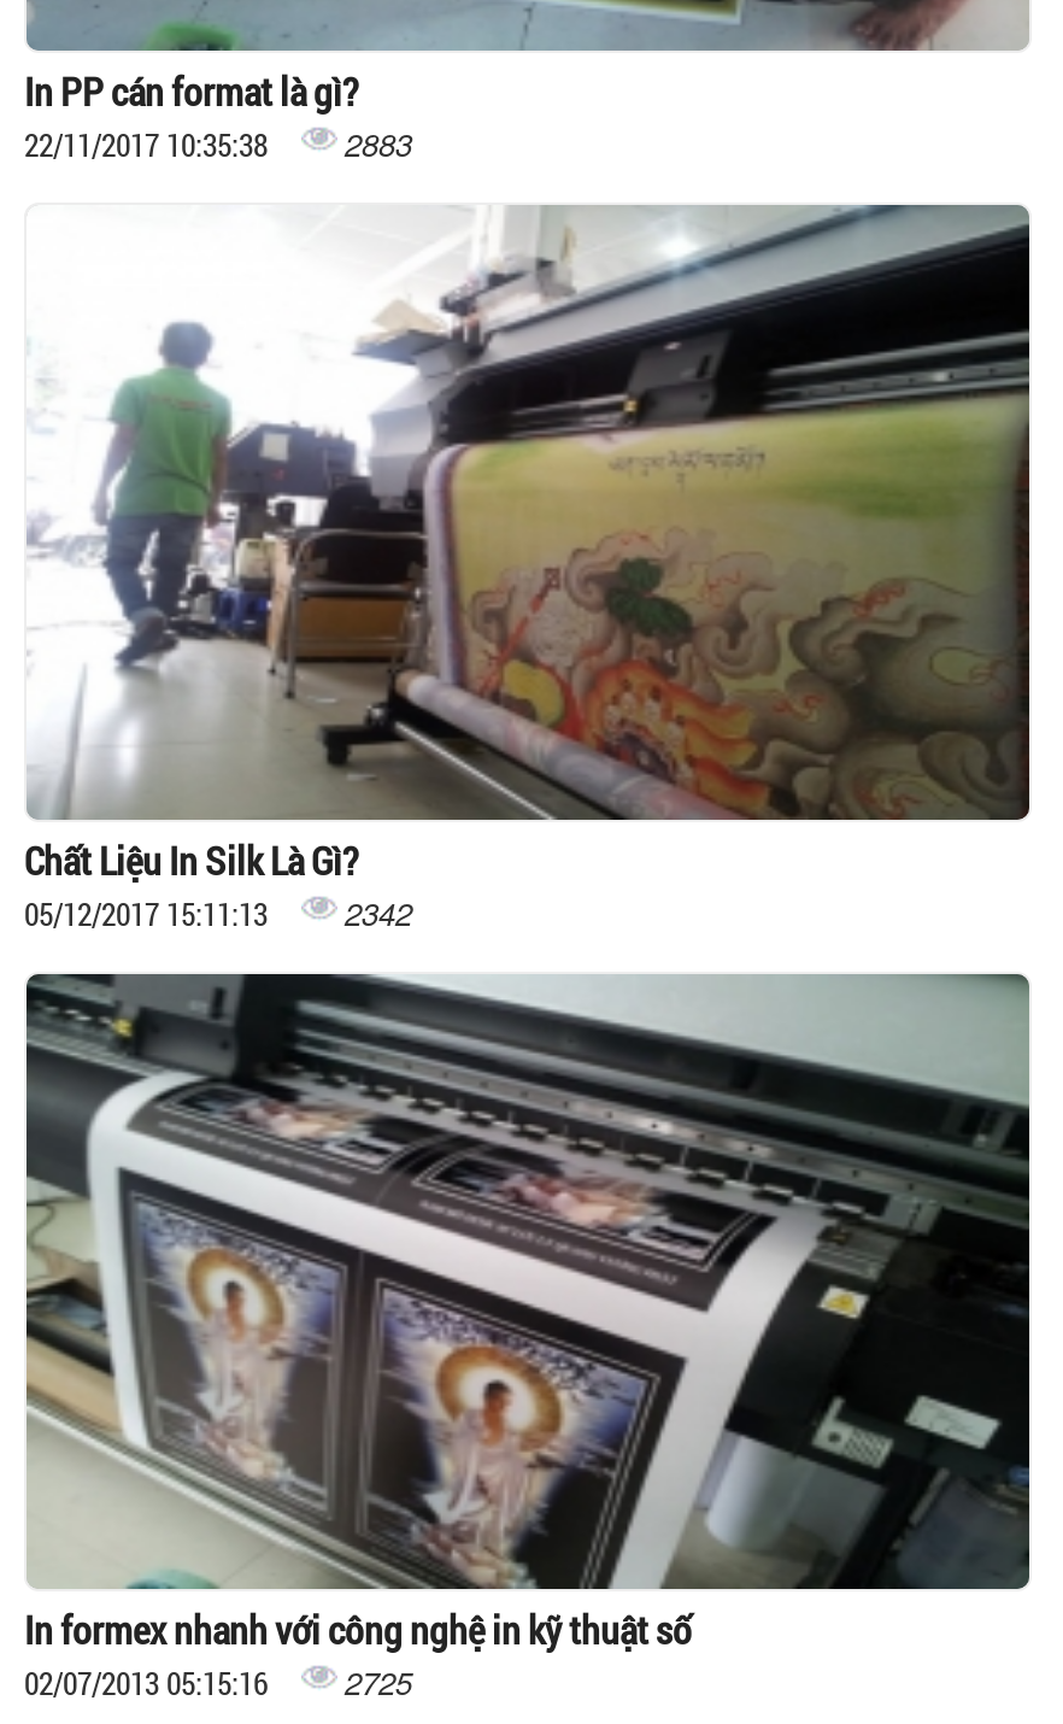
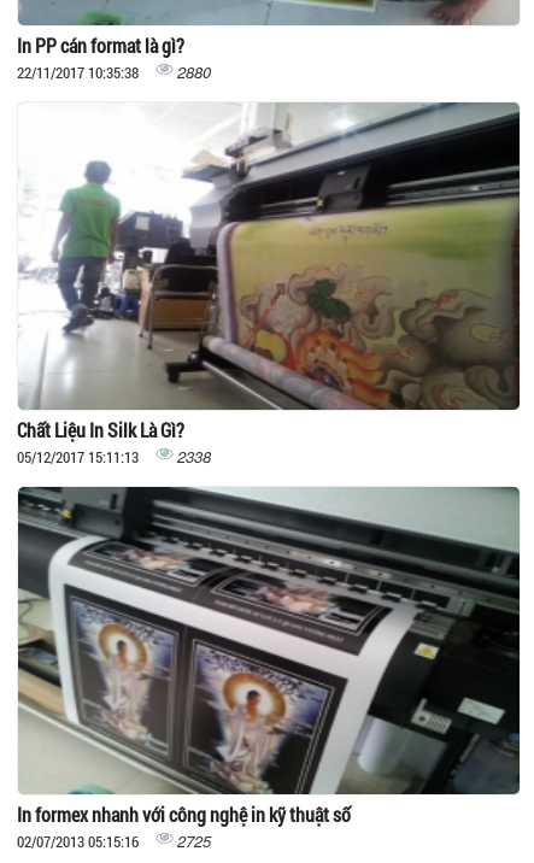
- 22/11/2017 10:35:38 2883
+ 22/11/2017 10:35:38 2880

- 05/12/2017 15:11:13 2342
+ 05/12/2017 15:11:13 2338
